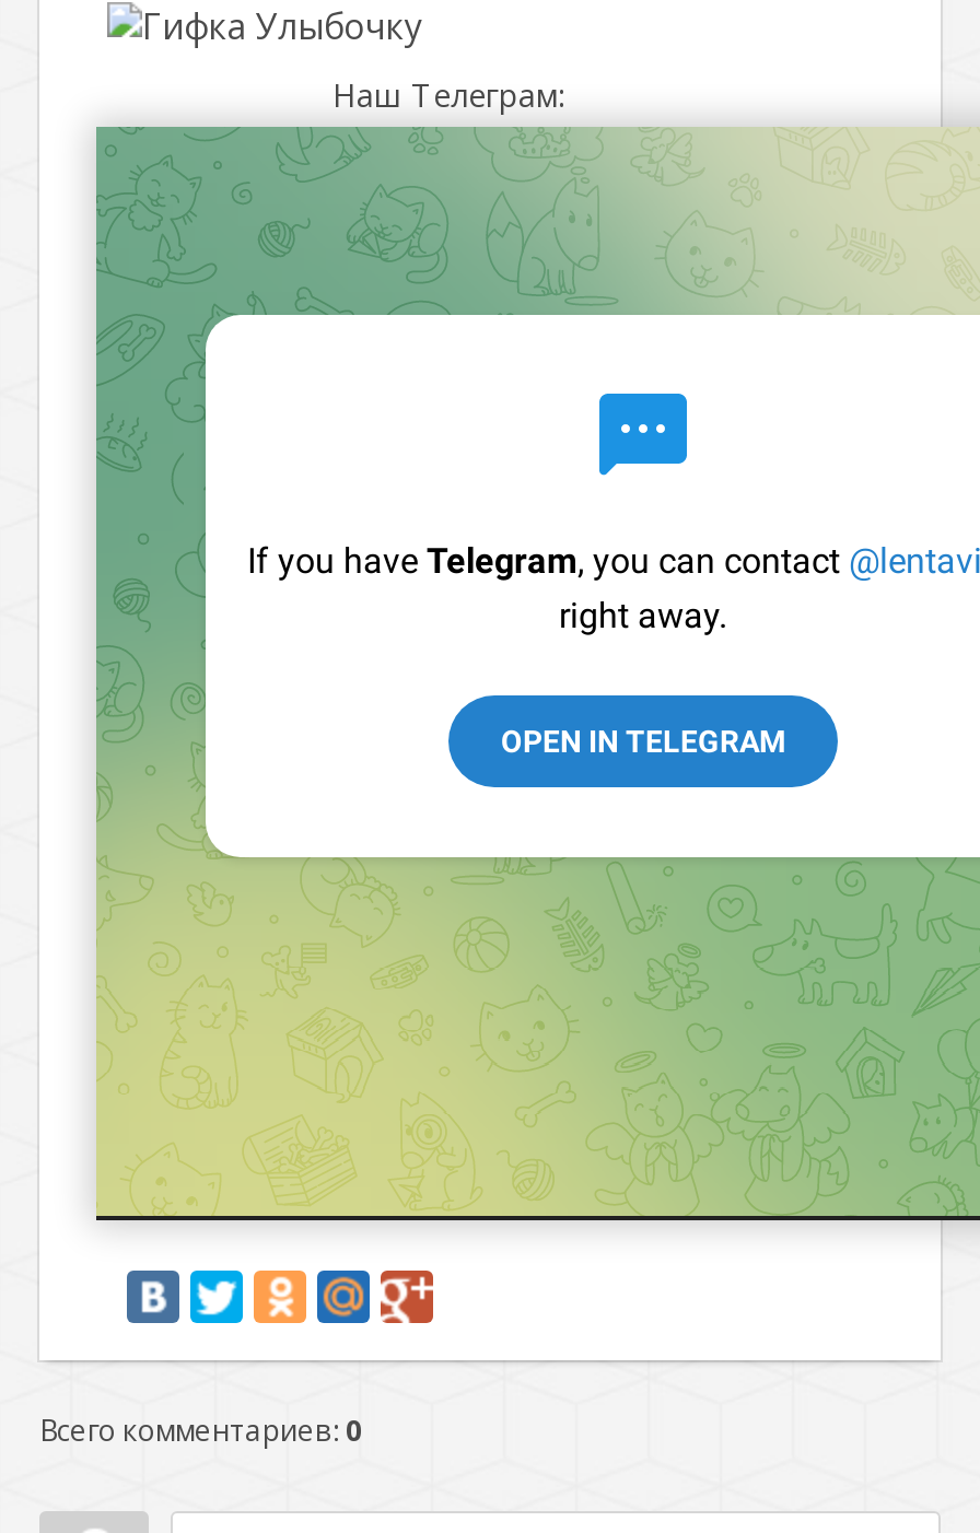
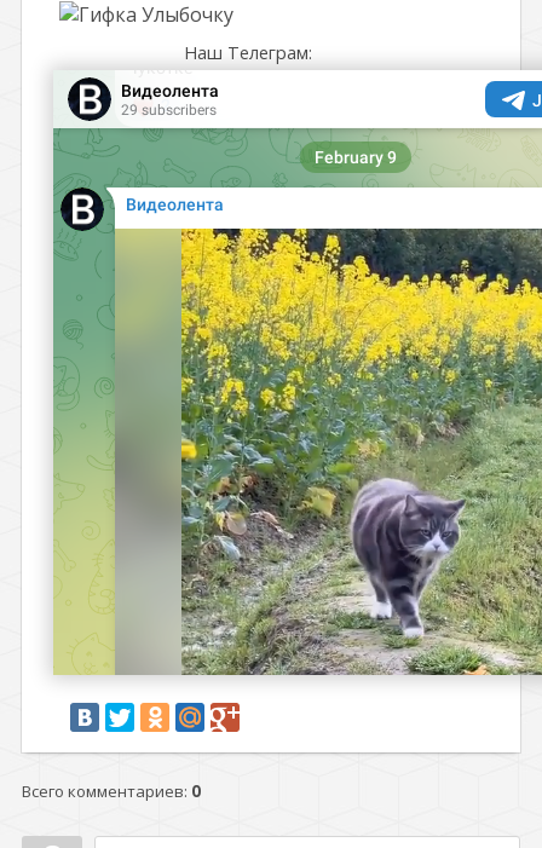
- [image]
+ [image]

- [image]
+ [image]
